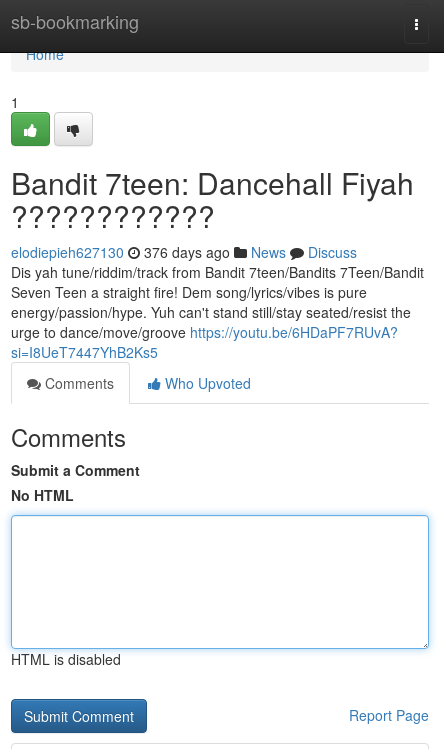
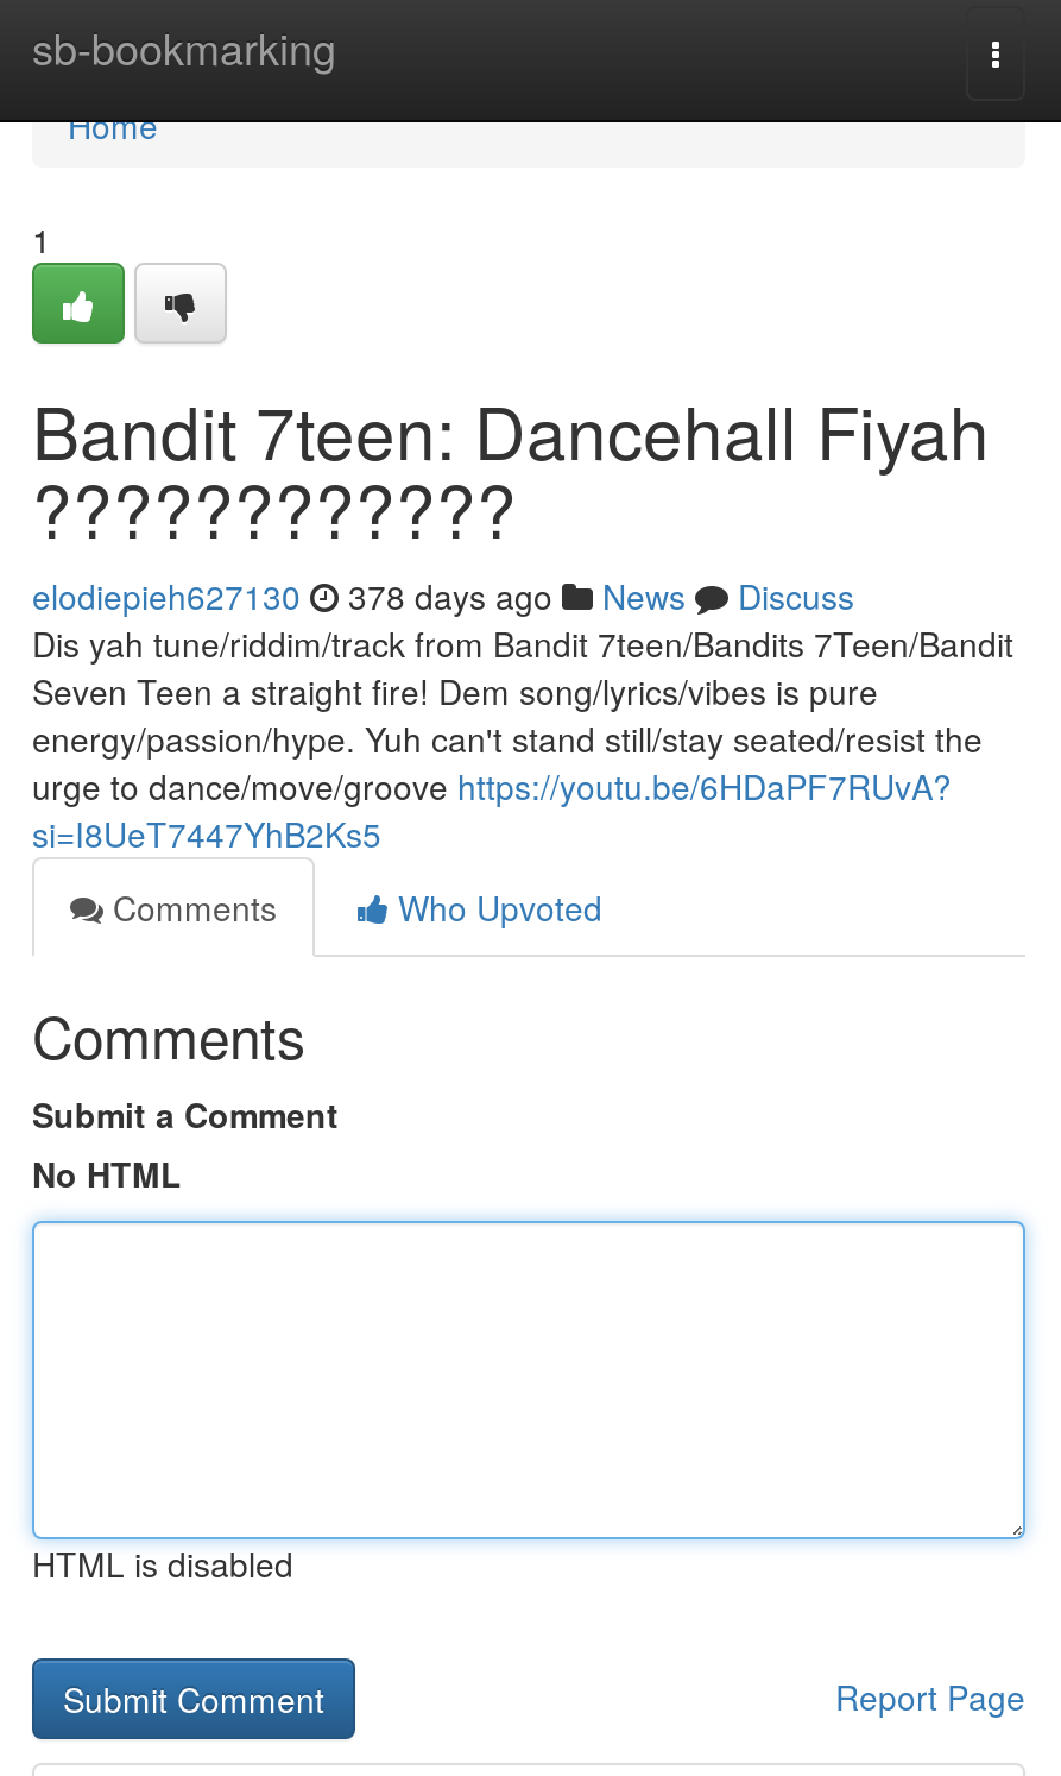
- elodiepieh627130 376 days ago News Discuss
+ elodiepieh627130 378 days ago News Discuss
